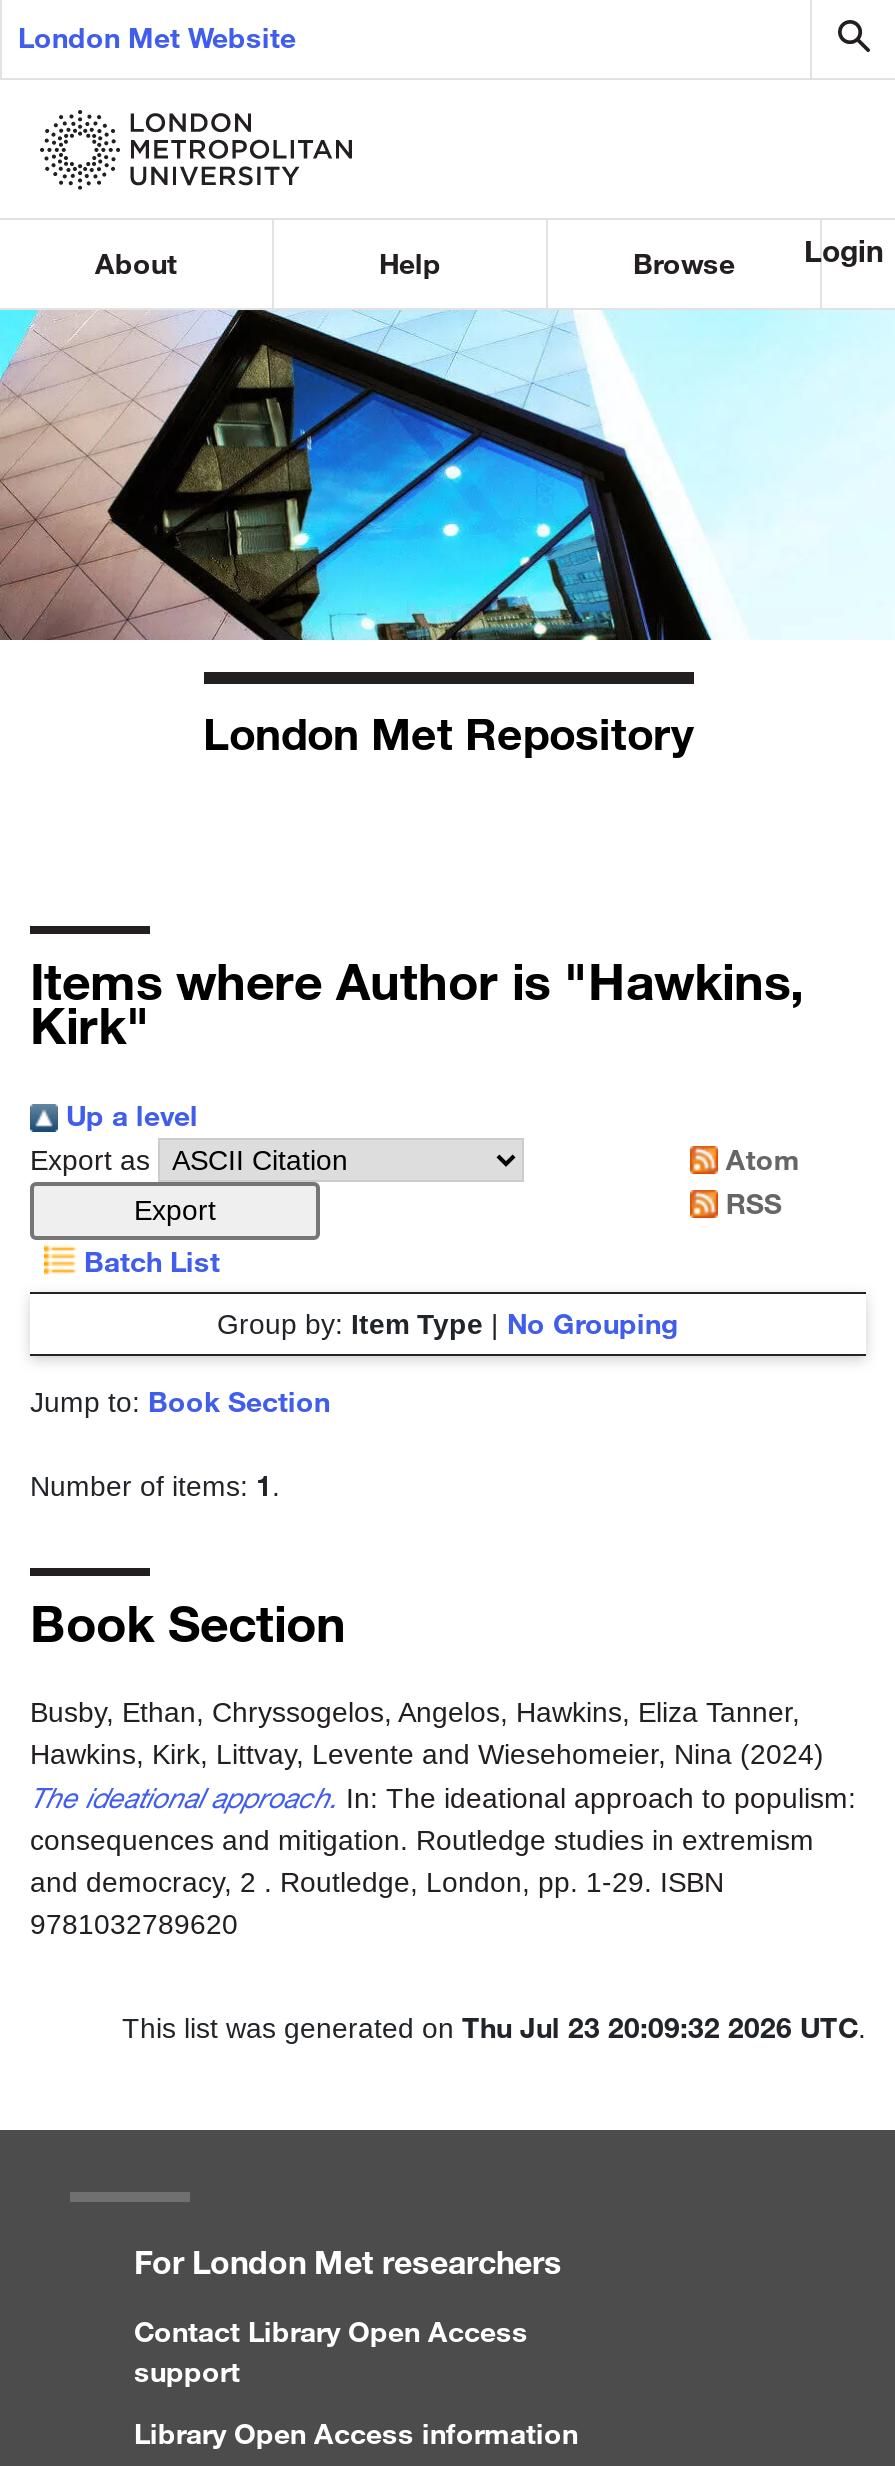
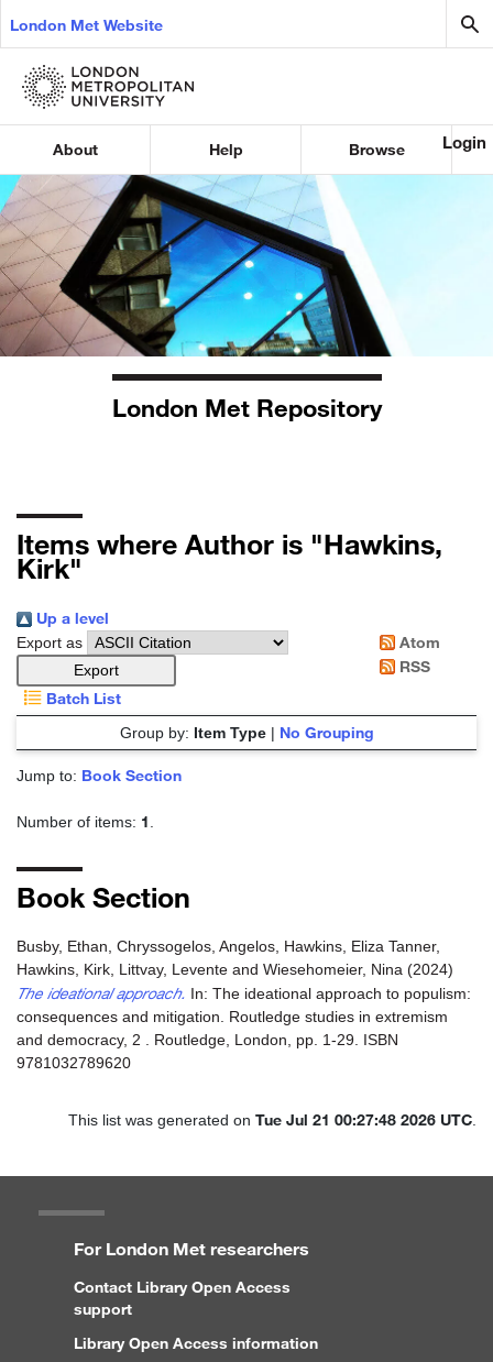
- This list was generated on Thu Jul 23 20:09:32 2026 UTC.
+ This list was generated on Tue Jul 21 00:27:48 2026 UTC.
